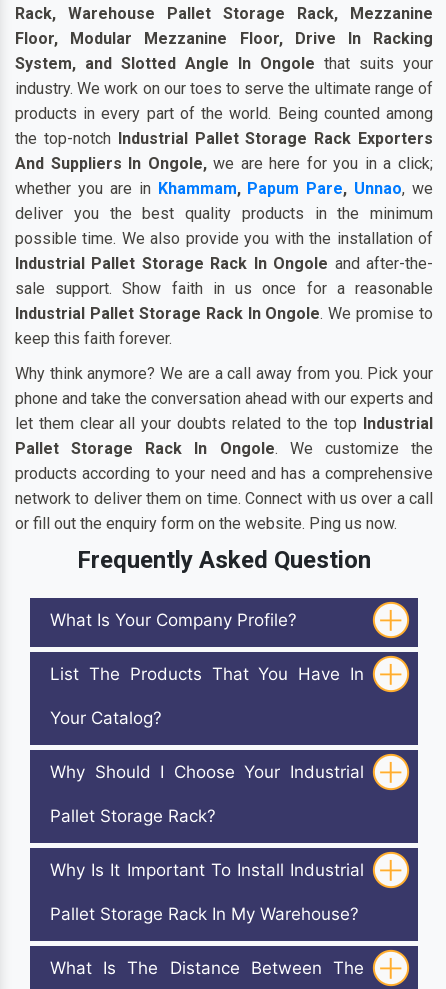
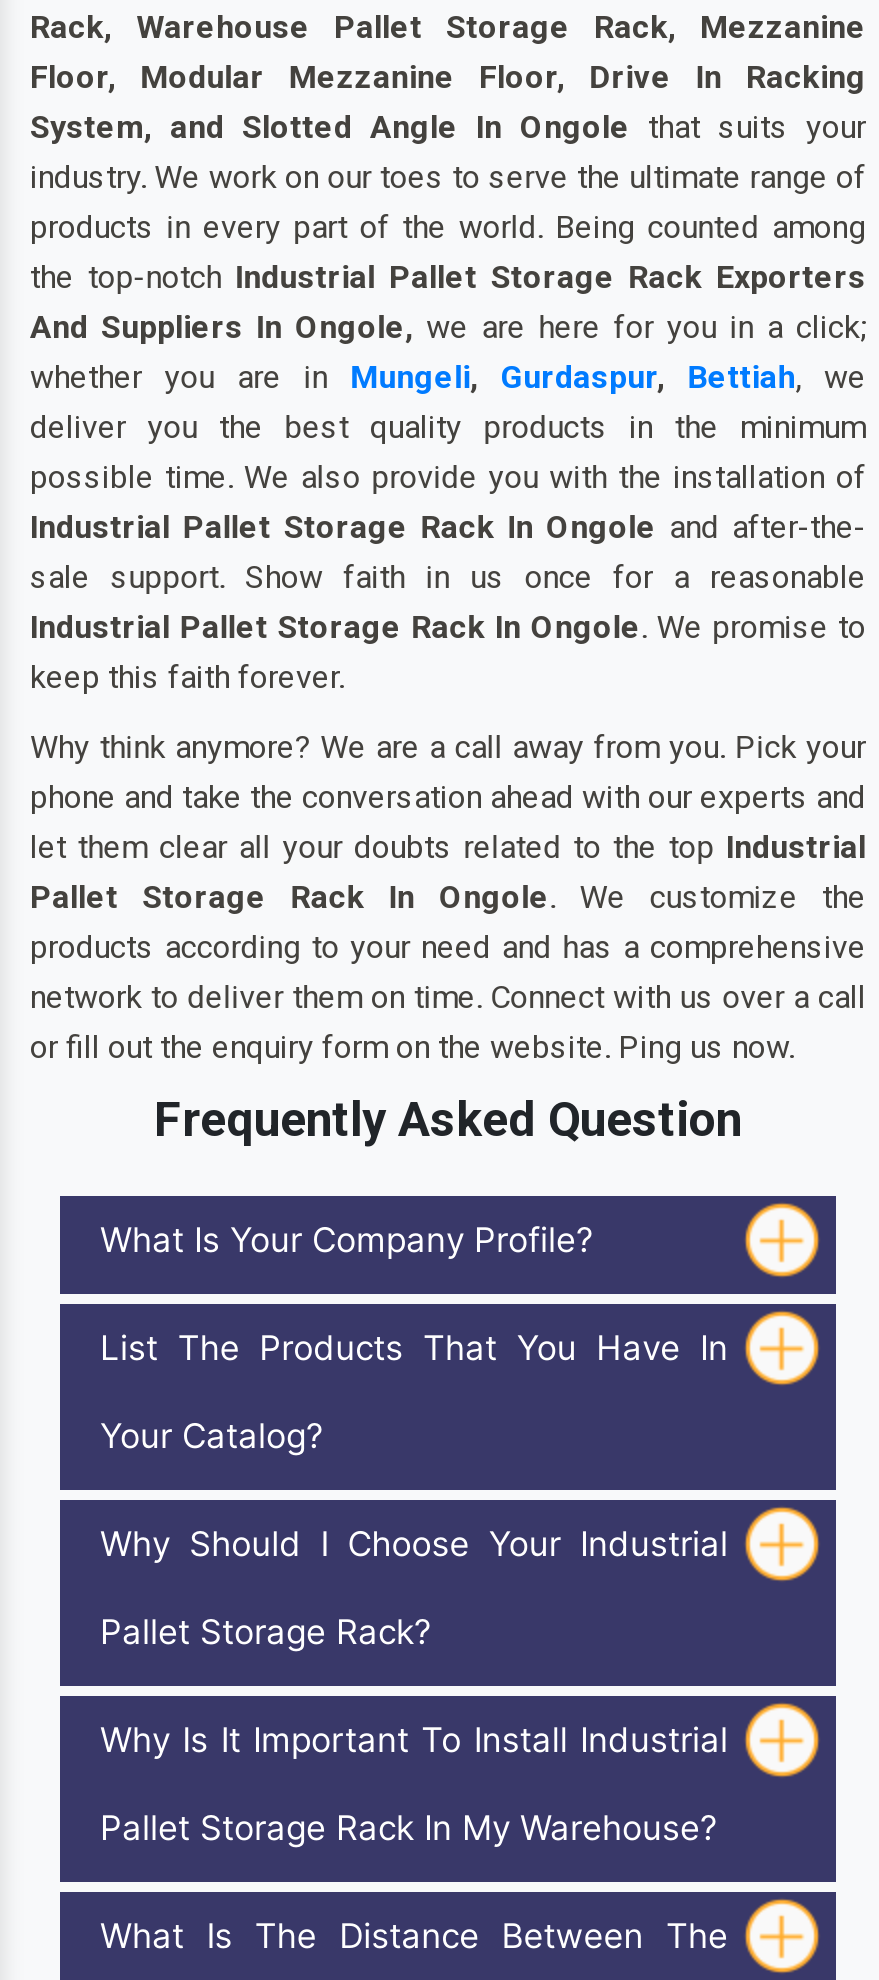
- whether you are in Khammam, Papum Pare, Unnao, we
+ whether you are in Mungeli, Gurdaspur, Bettiah, we
